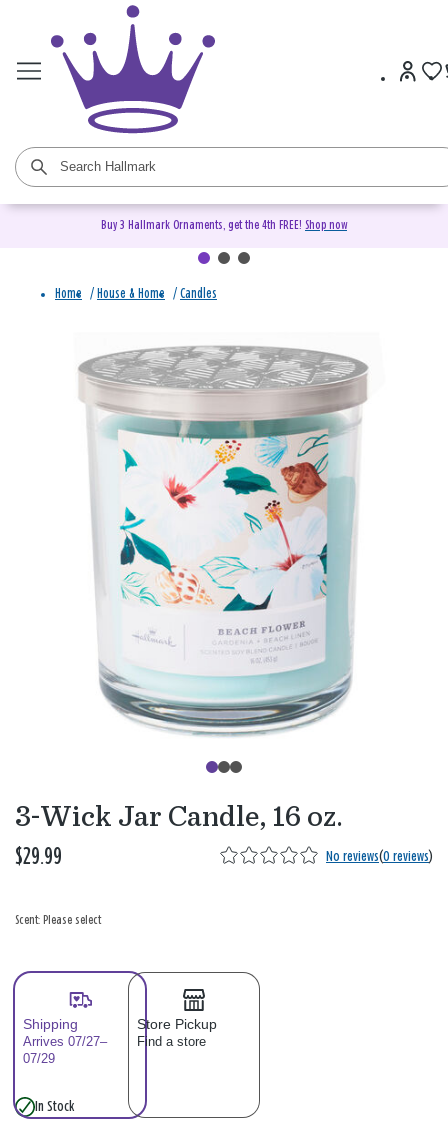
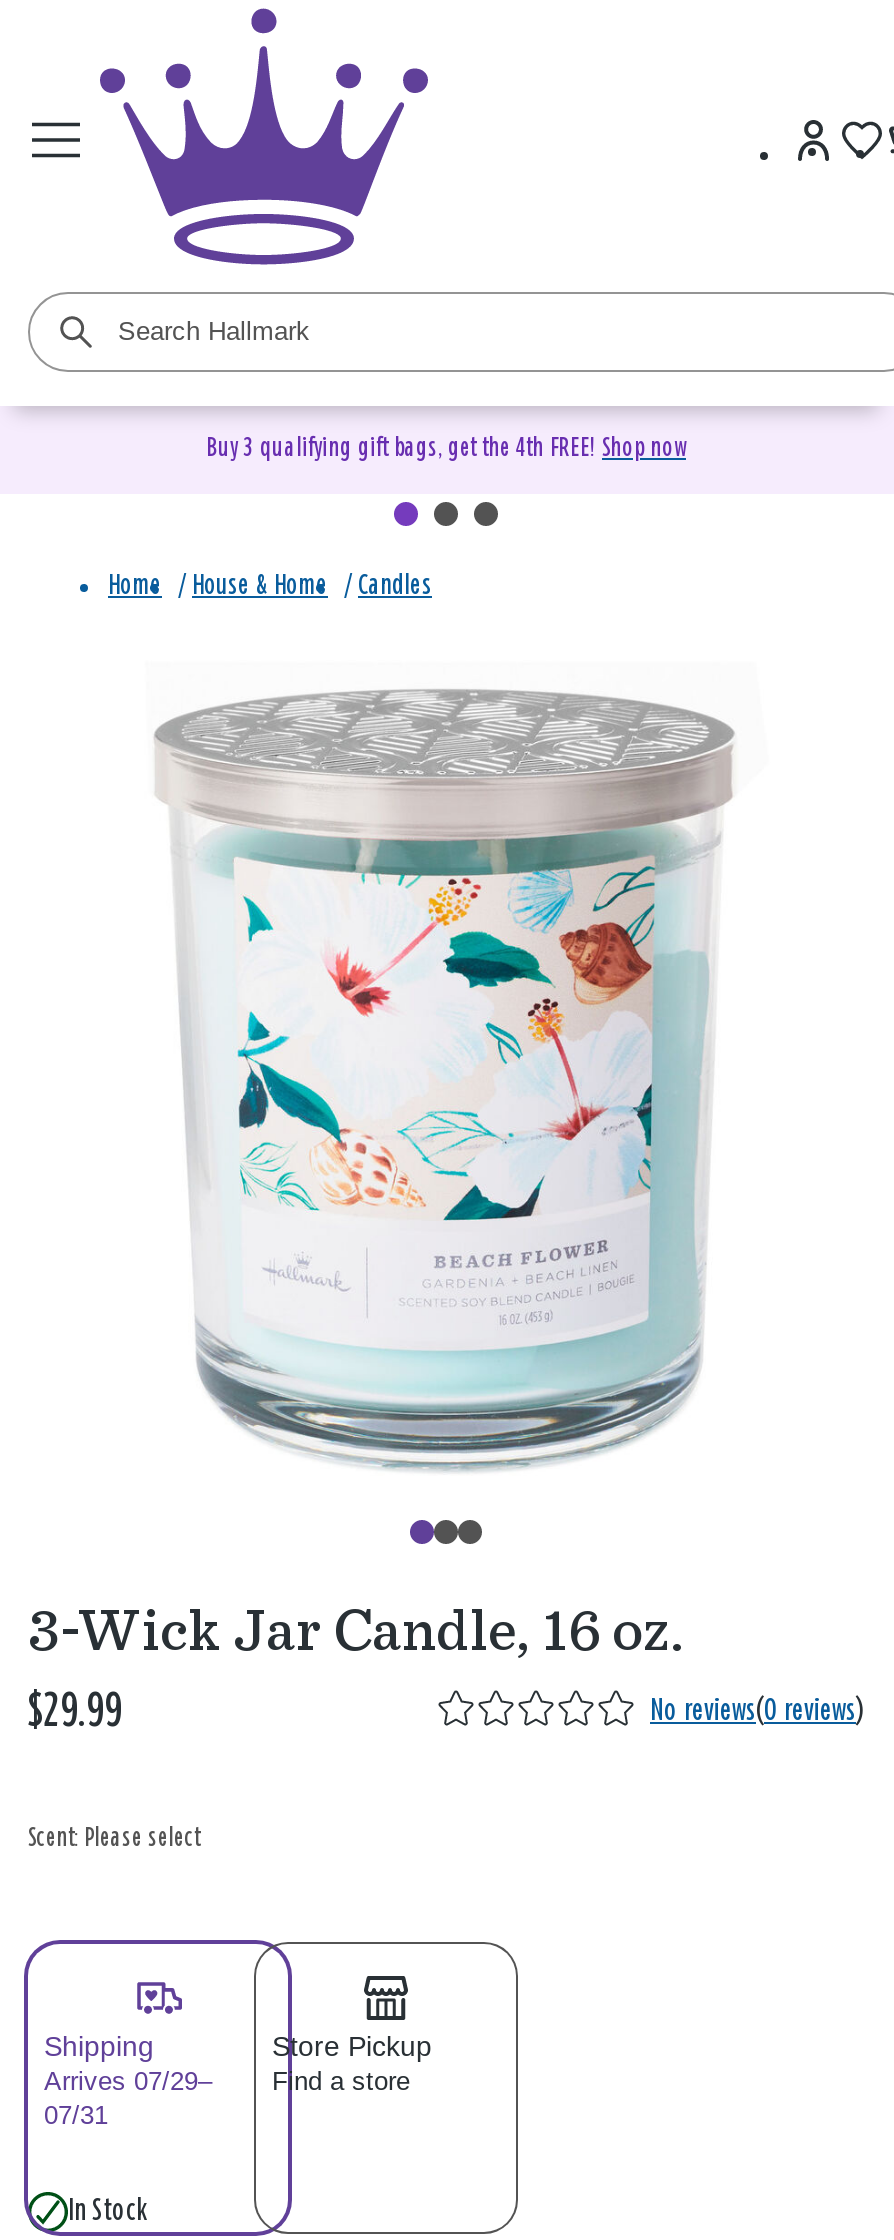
- Buy 3 Hallmark Ornaments, get the 4th FREE! Shop now
+ Buy 3 qualifying gift bags, get the 4th FREE! Shop now

- Arrives 07/27– Find a store
+ Arrives 07/29– Find a store

- 07/29
+ 07/31
